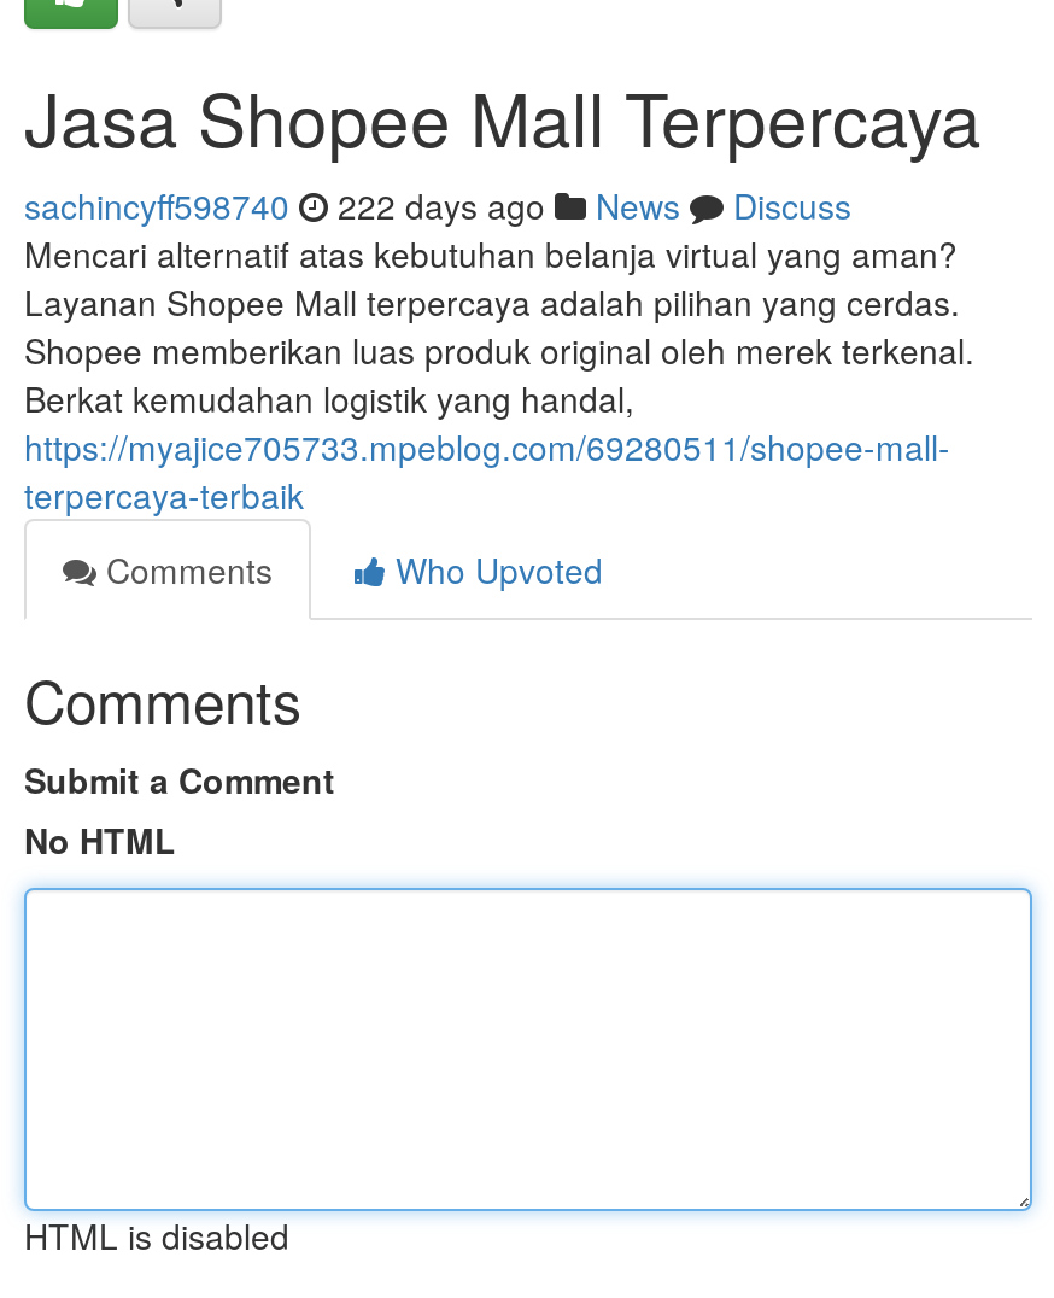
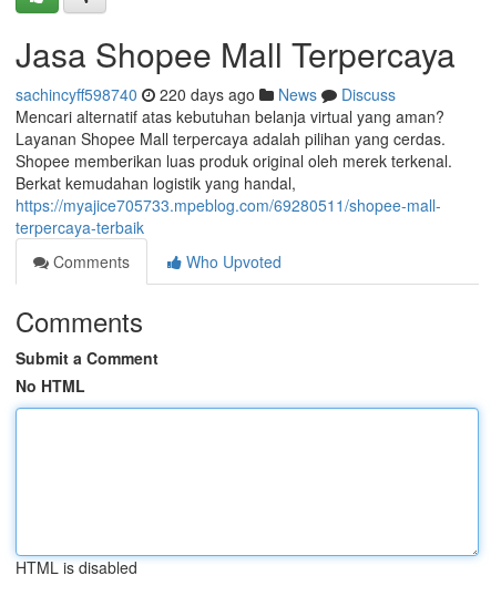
- sachincyff598740 222 days ago News Discuss
+ sachincyff598740 220 days ago News Discuss
